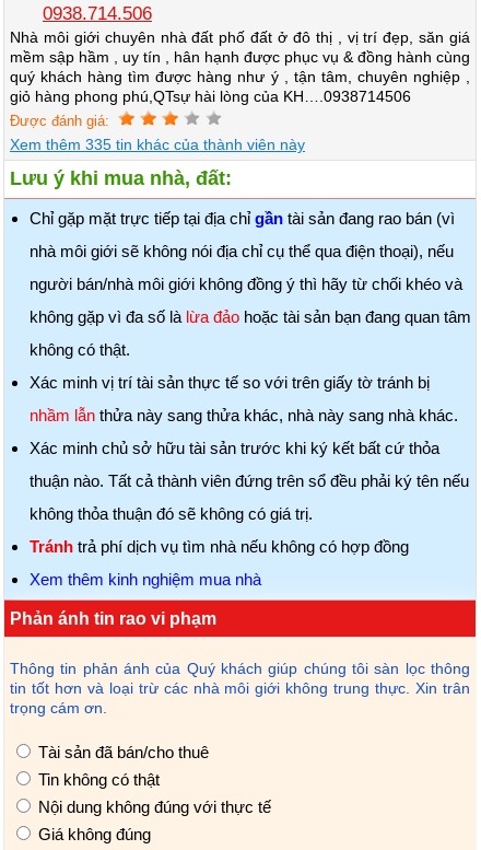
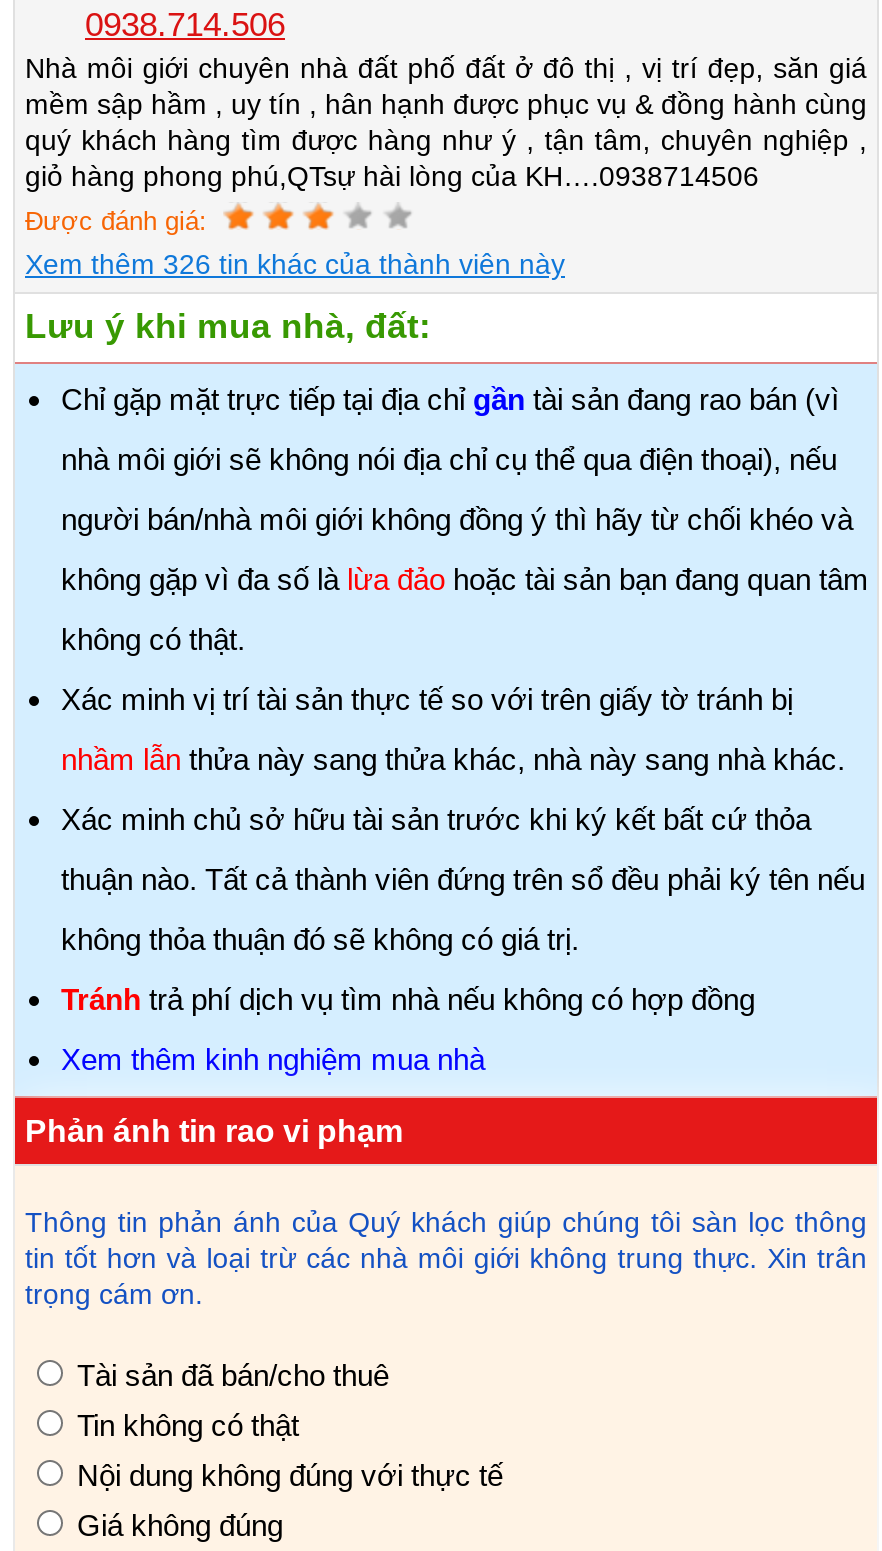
- Xem thêm 335 tin khác của thành viên này
+ Xem thêm 326 tin khác của thành viên này
